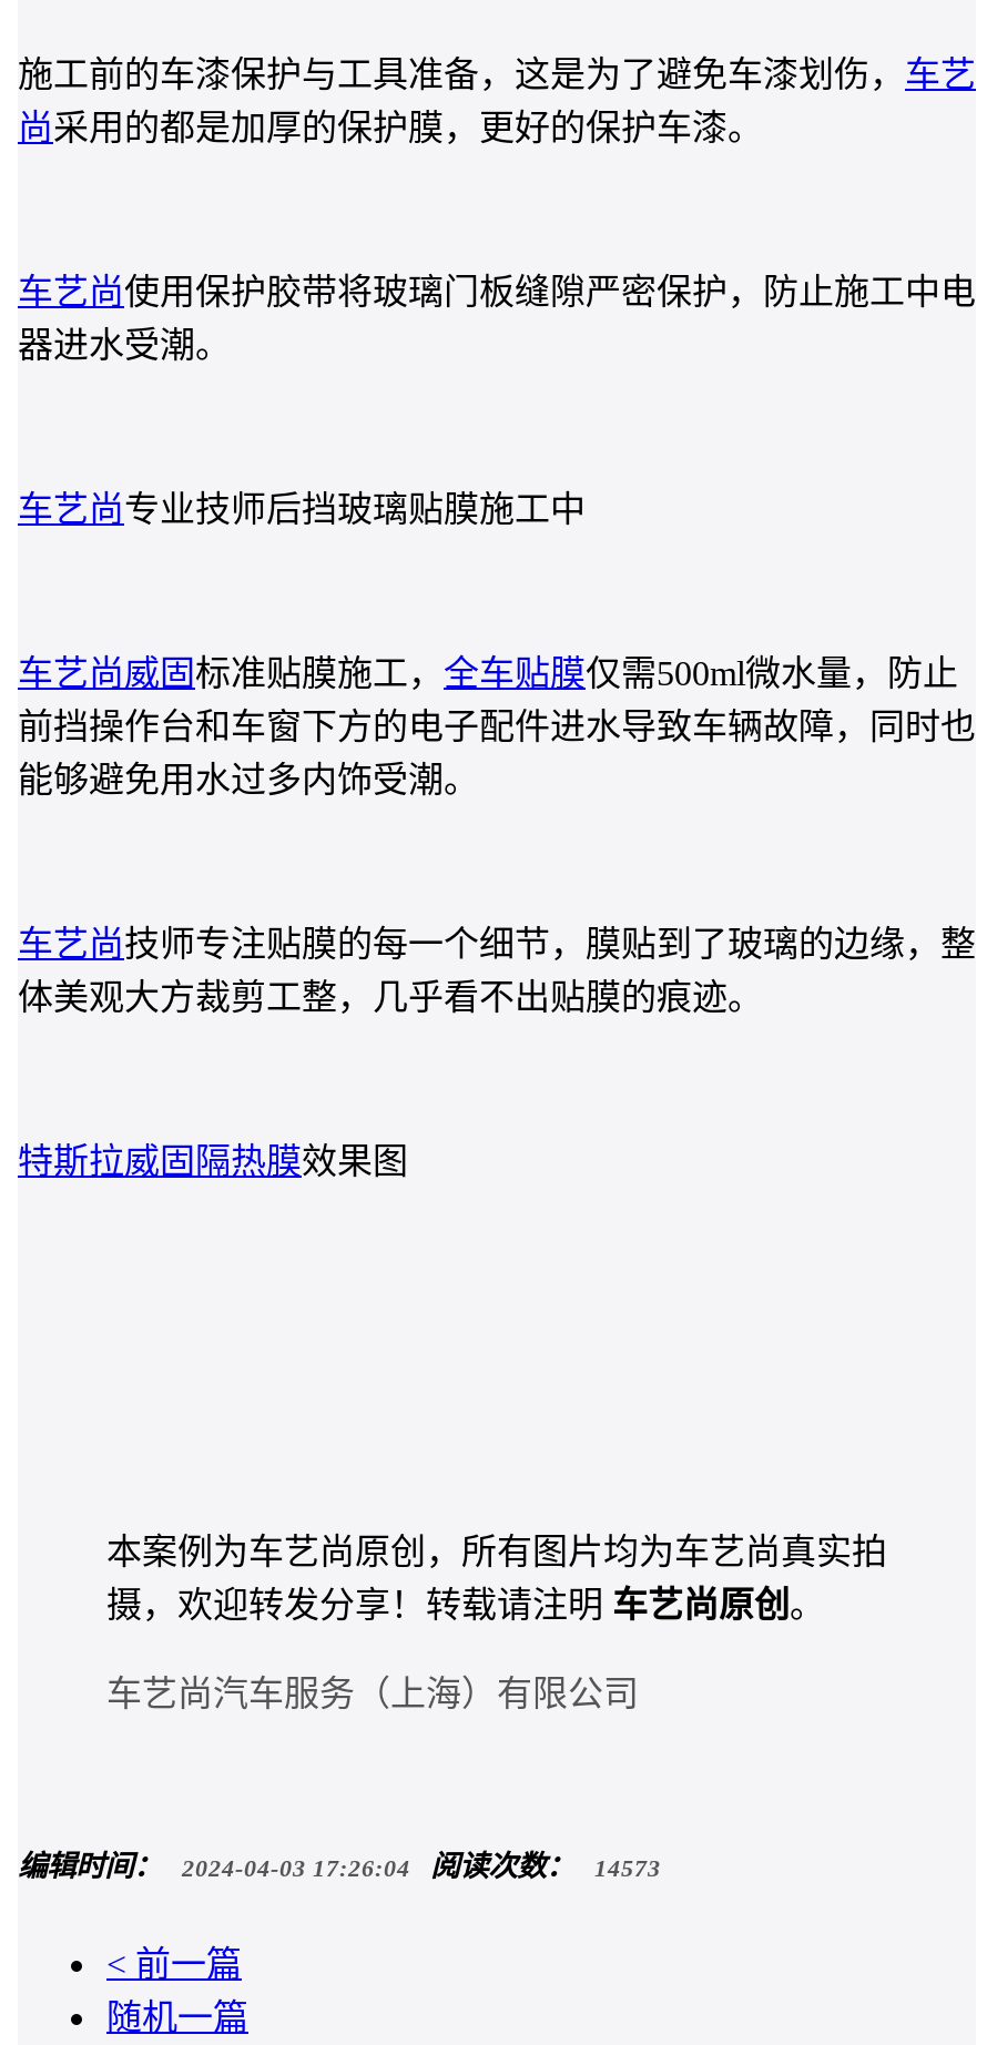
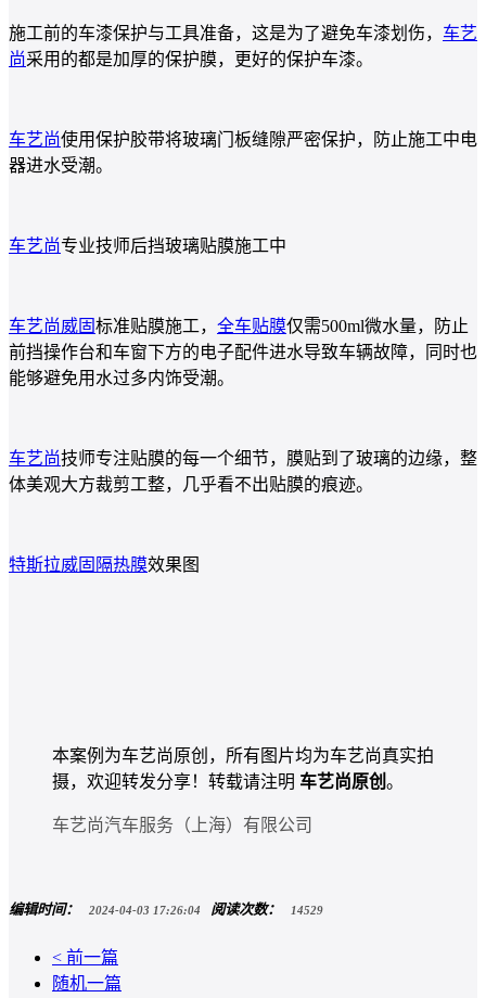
- 编辑时间：2024-04-03 17:26:04阅读次数：14573
+ 编辑时间：2024-04-03 17:26:04阅读次数：14529
